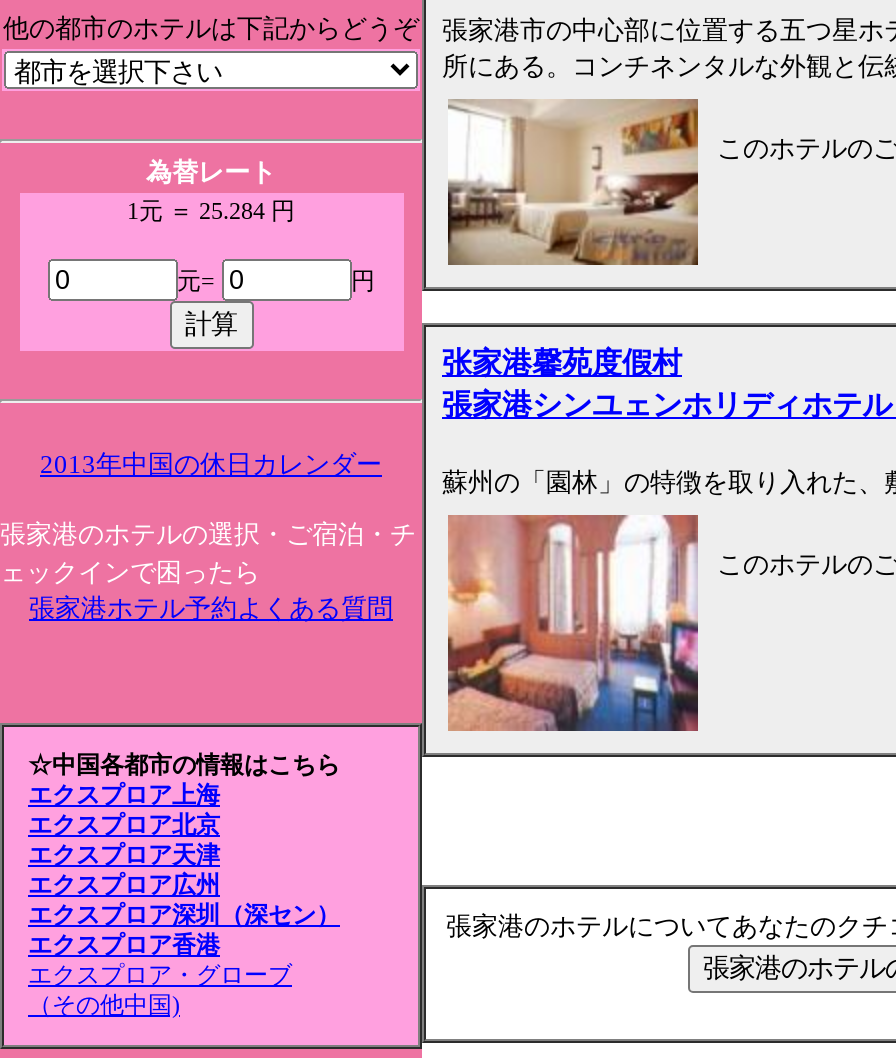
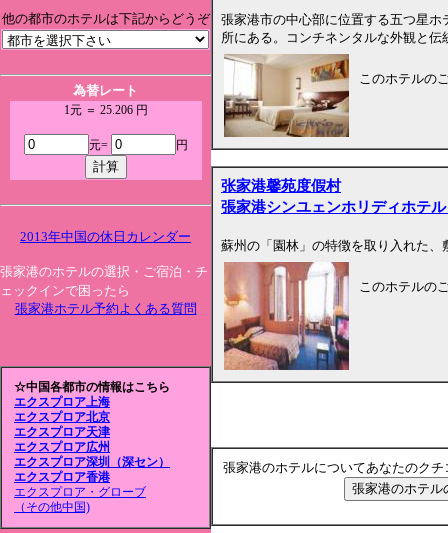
- 1元 ＝ 25.284 円
+ 1元 ＝ 25.206 円
